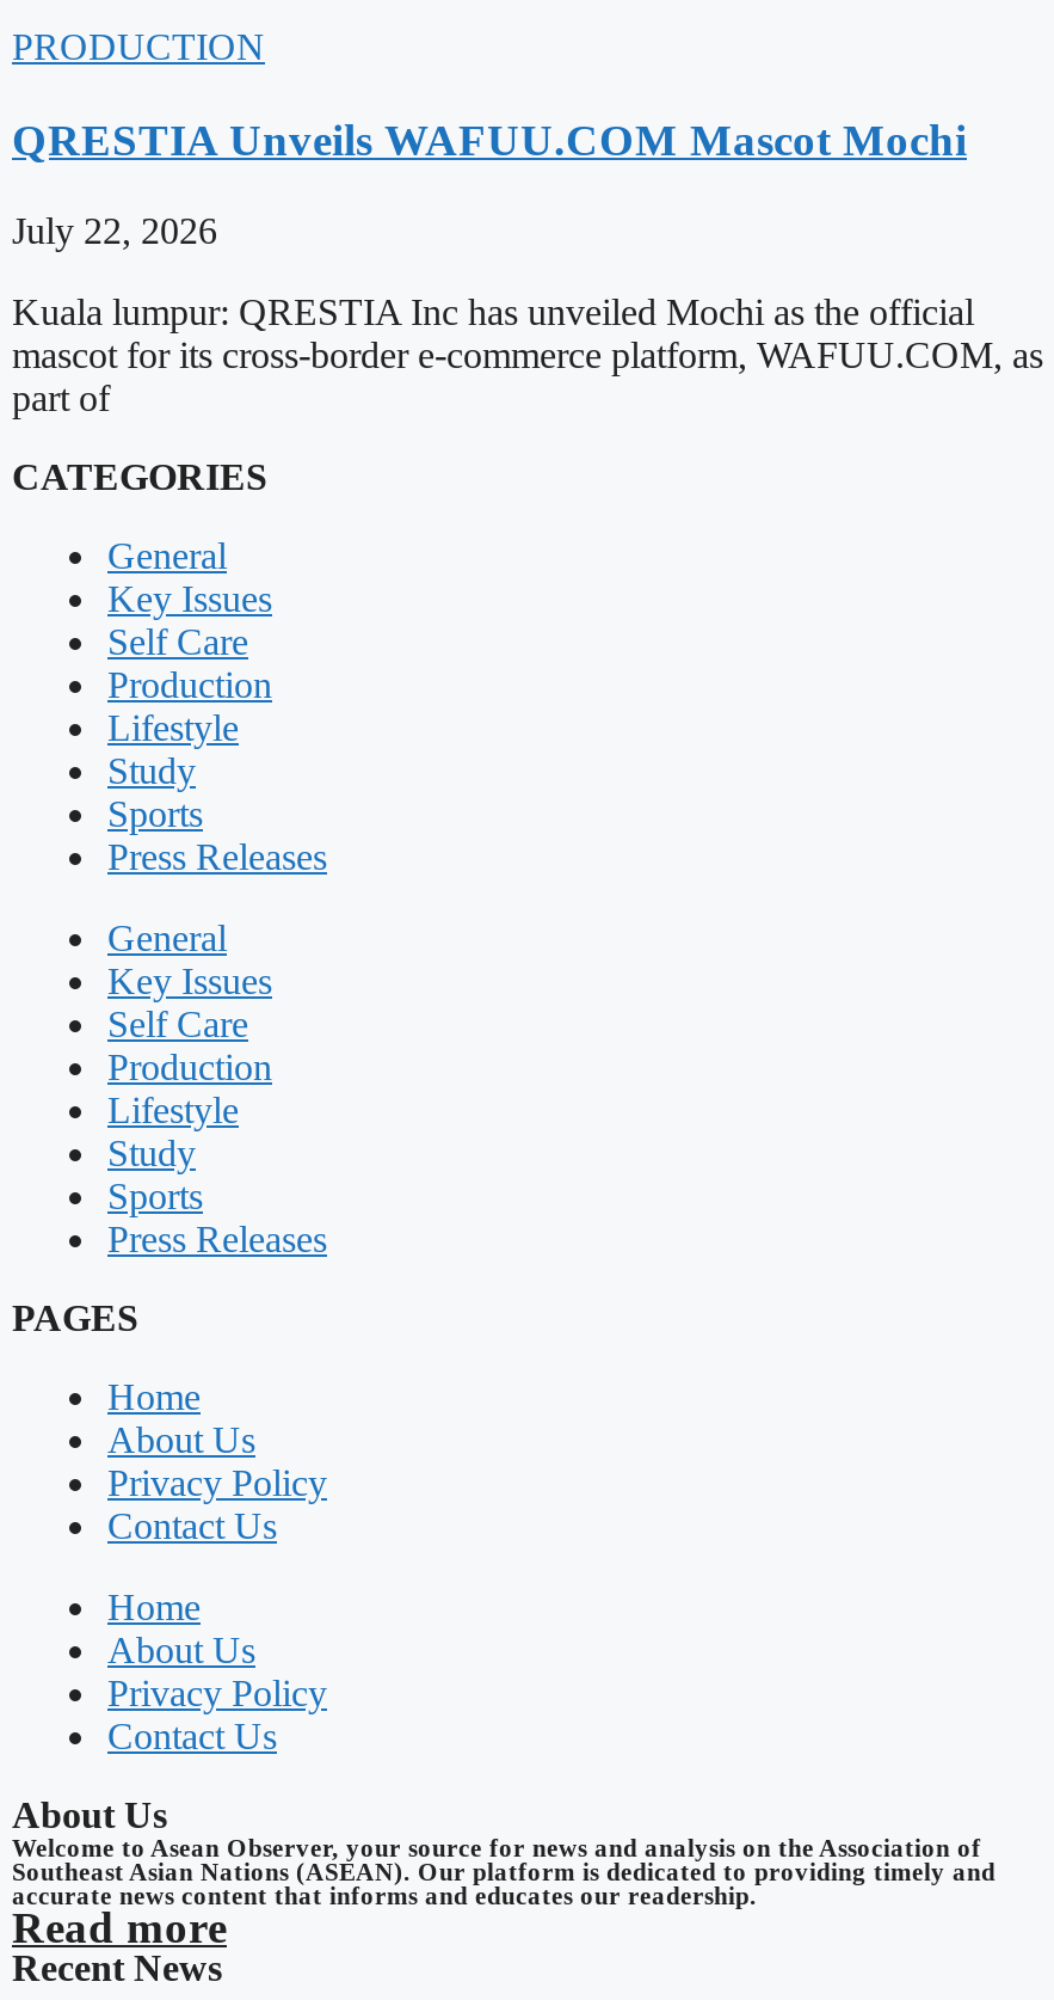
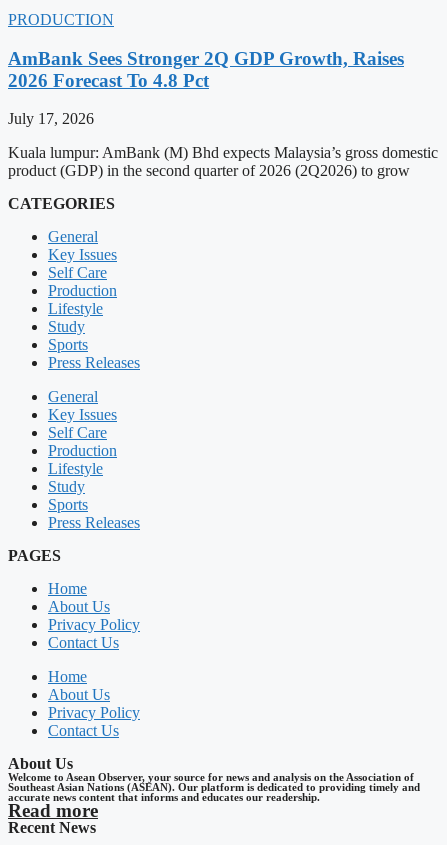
- QRESTIA Unveils WAFUU.COM Mascot Mochi
+ AmBank Sees Stronger 2Q GDP Growth, Raises
+ 2026 Forecast To 4.8 Pct

- July 22, 2026
+ July 17, 2026

- Kuala lumpur: QRESTIA Inc has unveiled Mochi as the official
- mascot for its cross-border e-commerce platform, WAFUU.COM, as
- part of
+ Kuala lumpur: AmBank (M) Bhd expects Malaysia’s gross domestic
+ product (GDP) in the second quarter of 2026 (2Q2026) to grow
